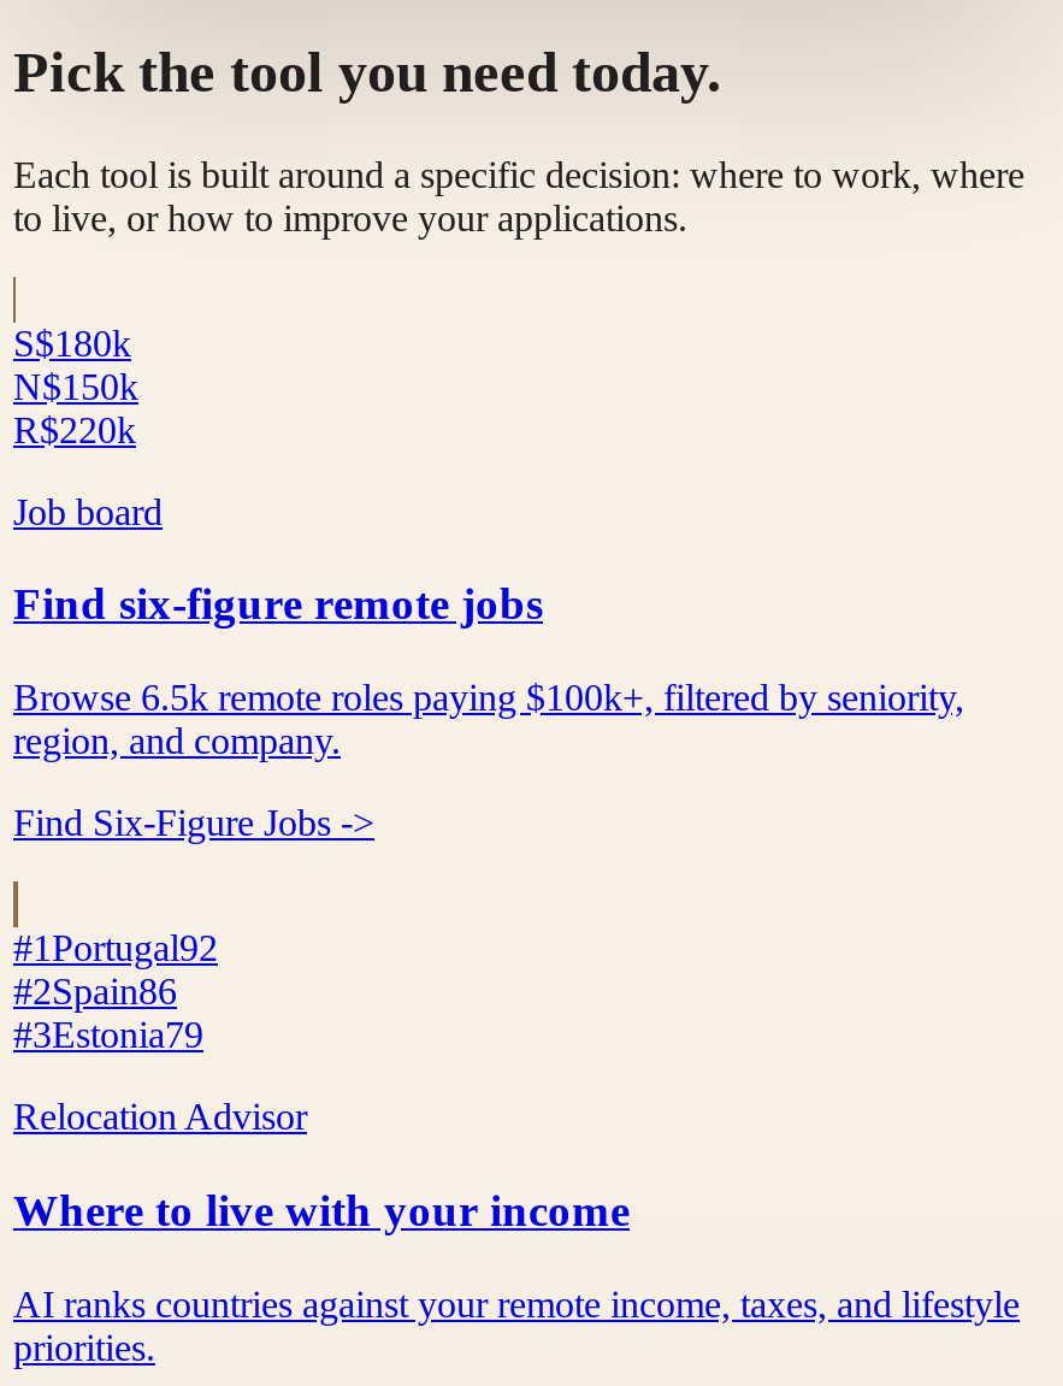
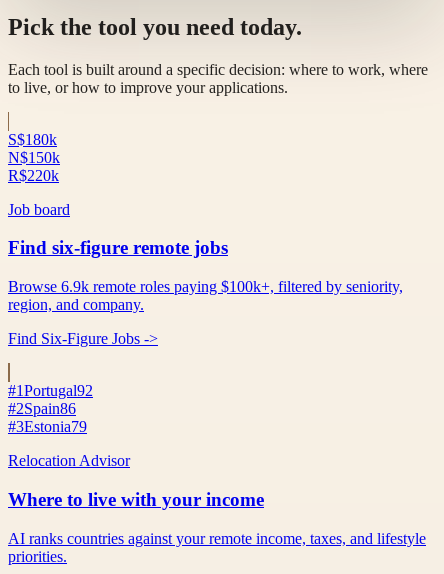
- Browse 6.5k remote roles paying $100k+, filtered by seniority,
+ Browse 6.9k remote roles paying $100k+, filtered by seniority,
